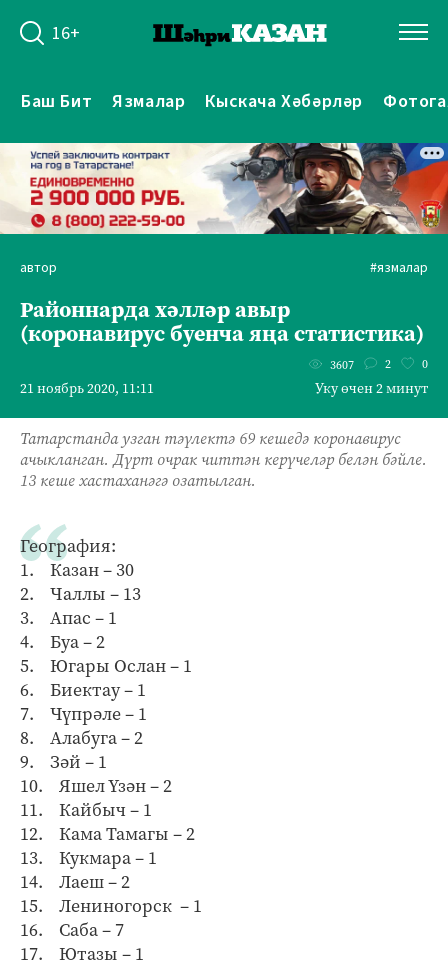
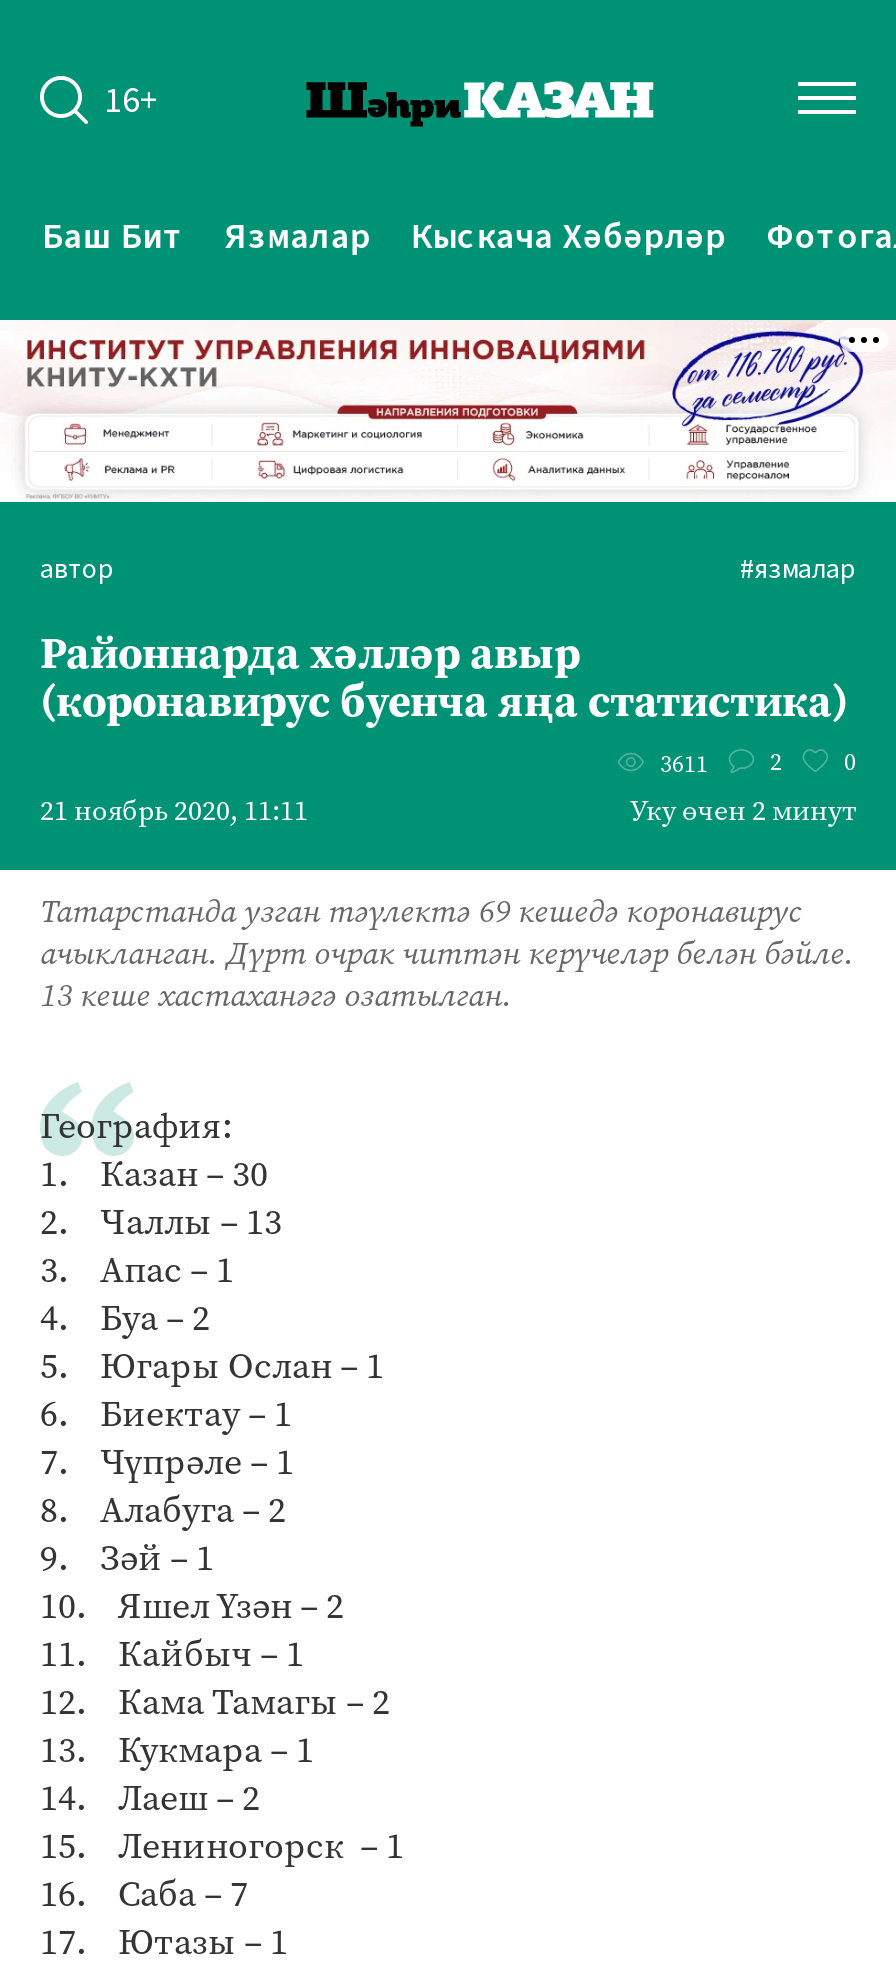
- [image]
+ [image]

- 3607 2 0
+ 3611 2 0
